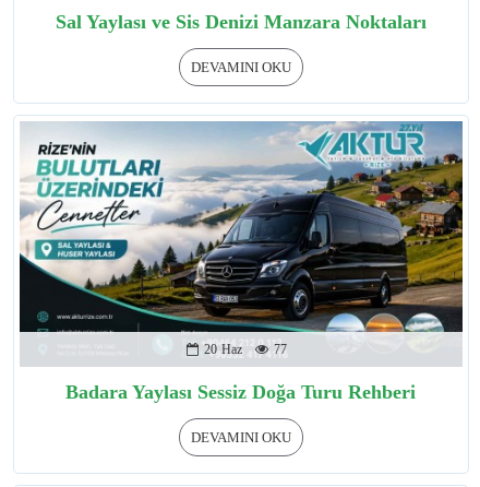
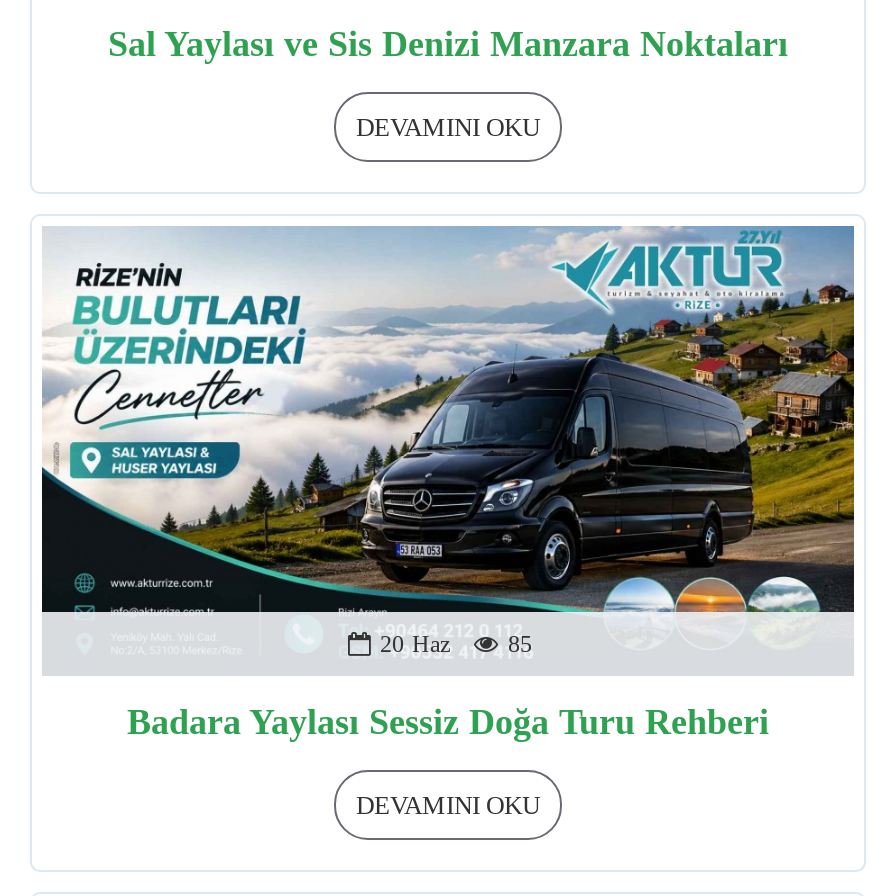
- 77
+ 85
